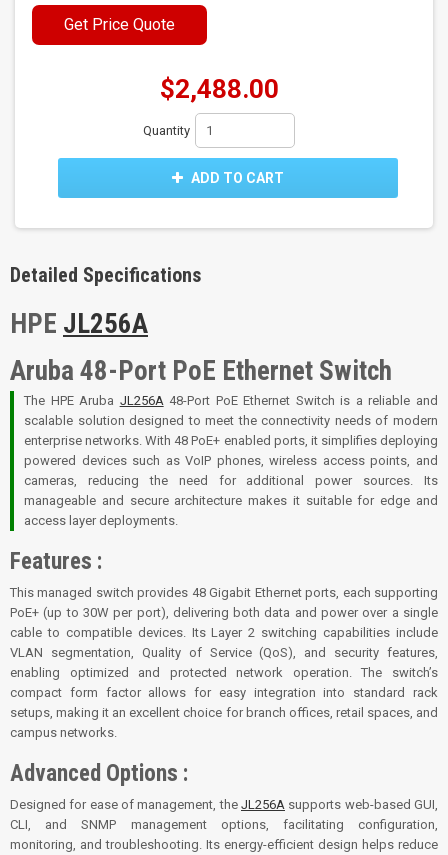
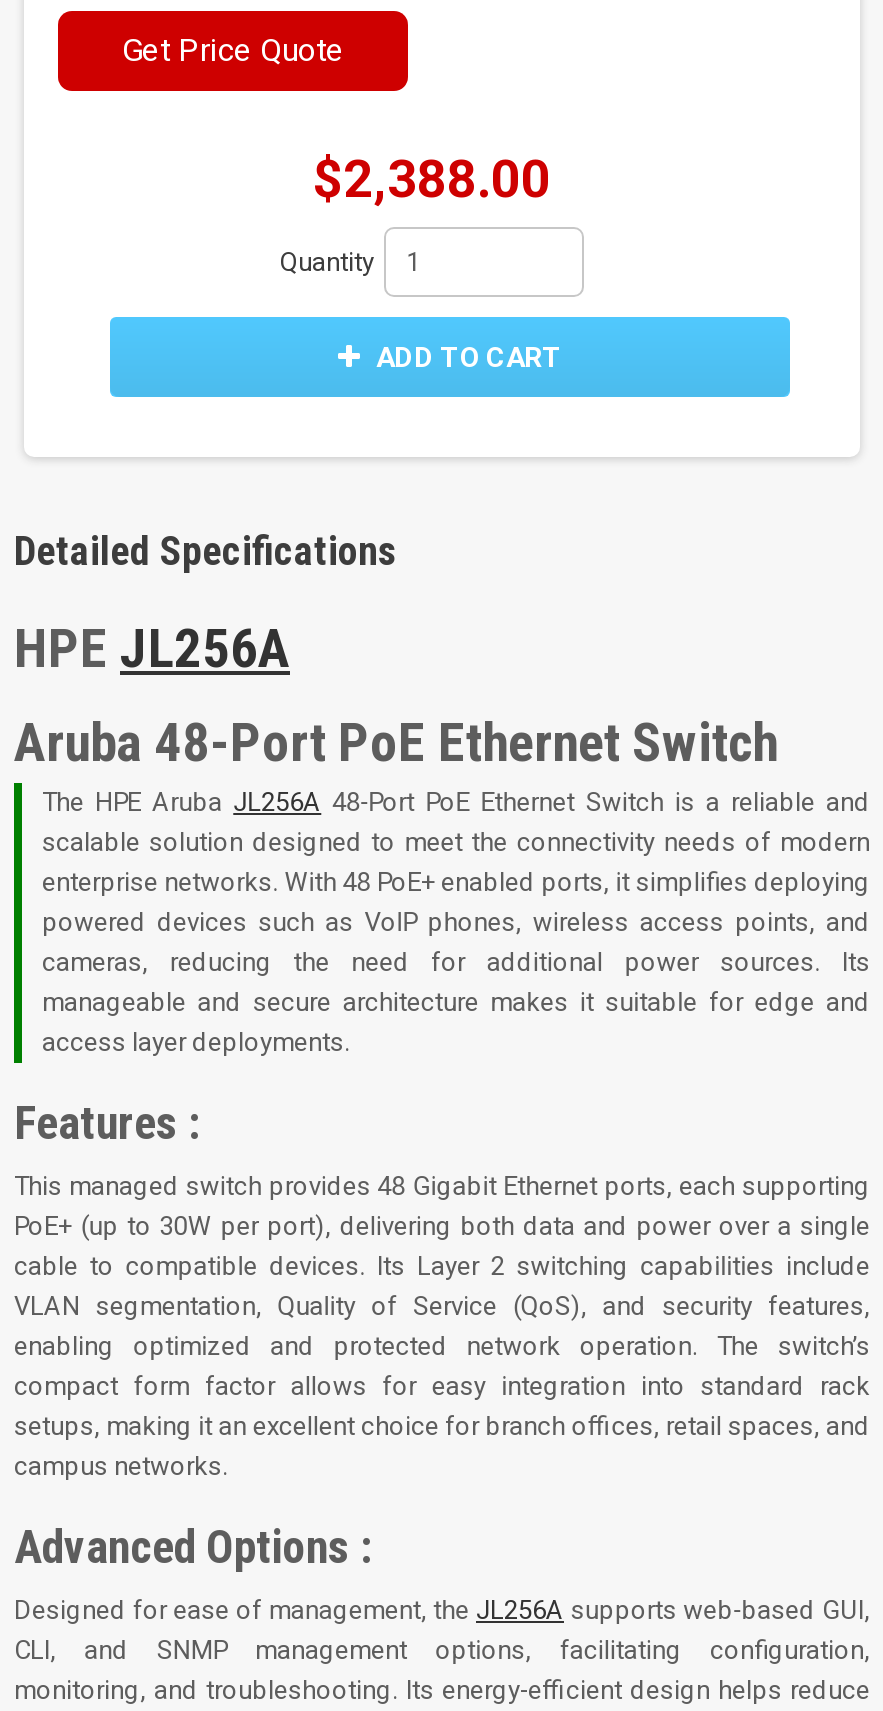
- $2,488.00
+ $2,388.00
